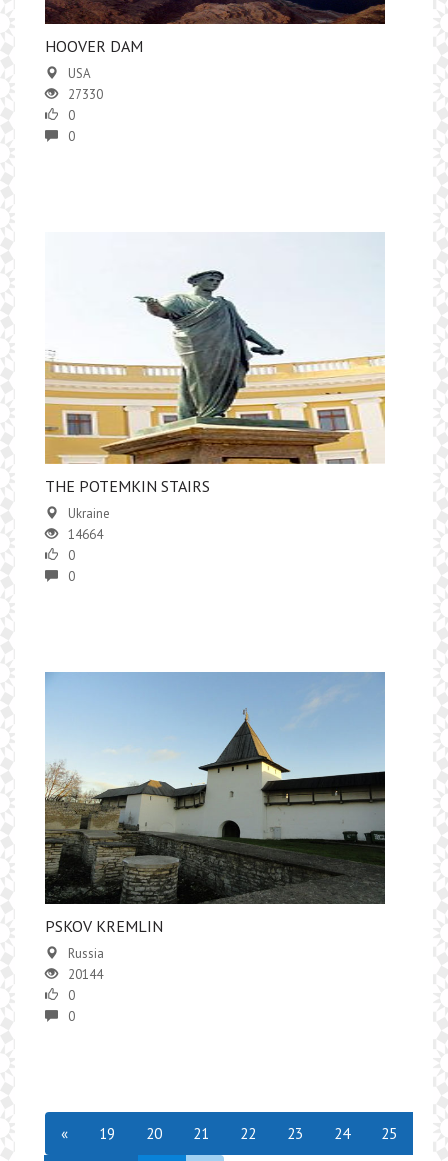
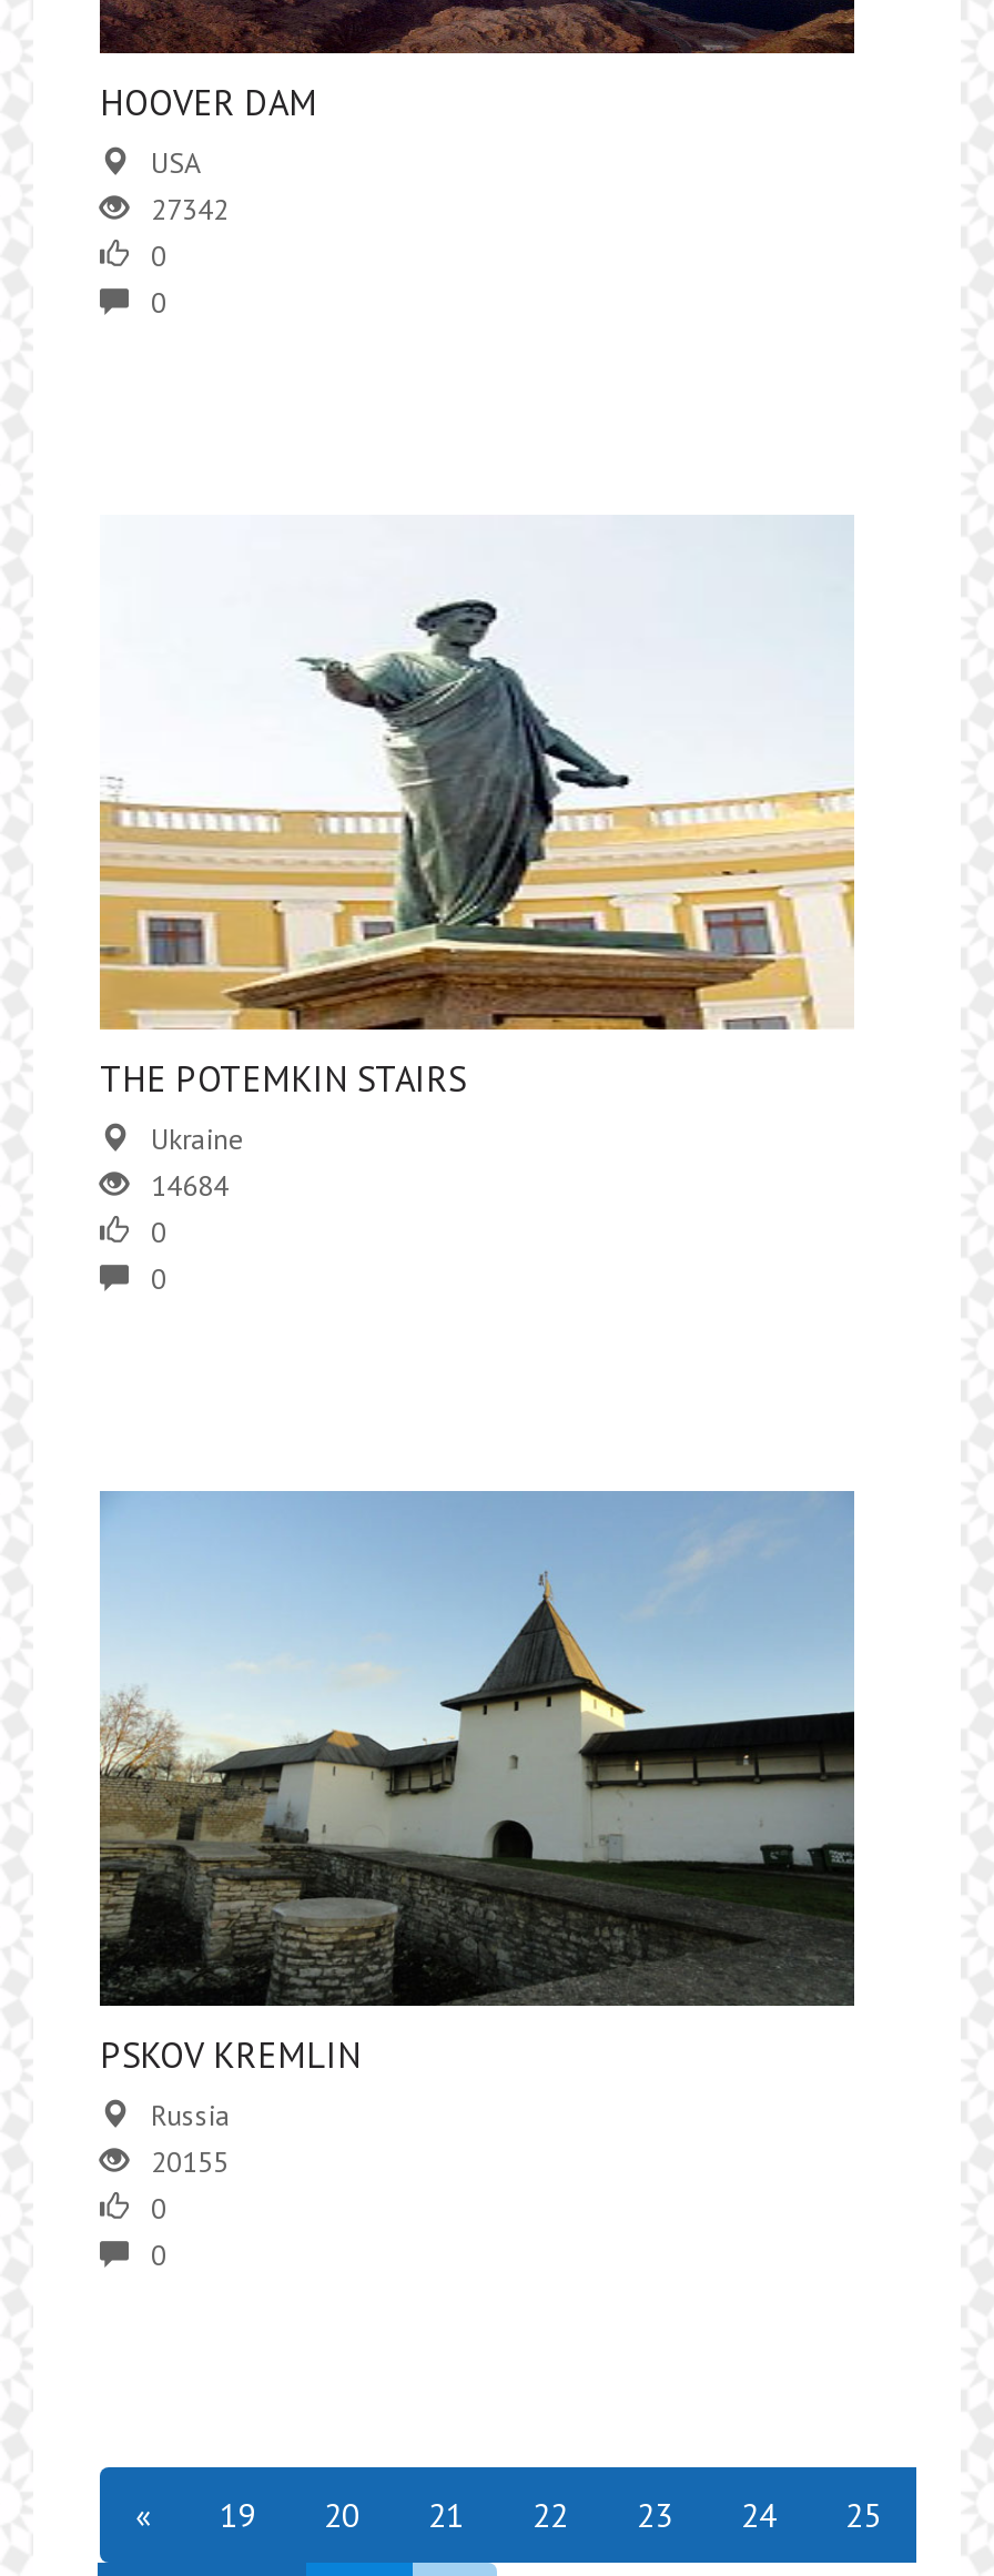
- 27330
+ 27342

- 14664
+ 14684

- 20144
+ 20155
